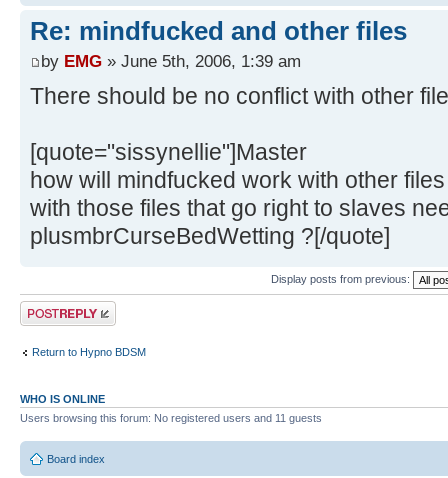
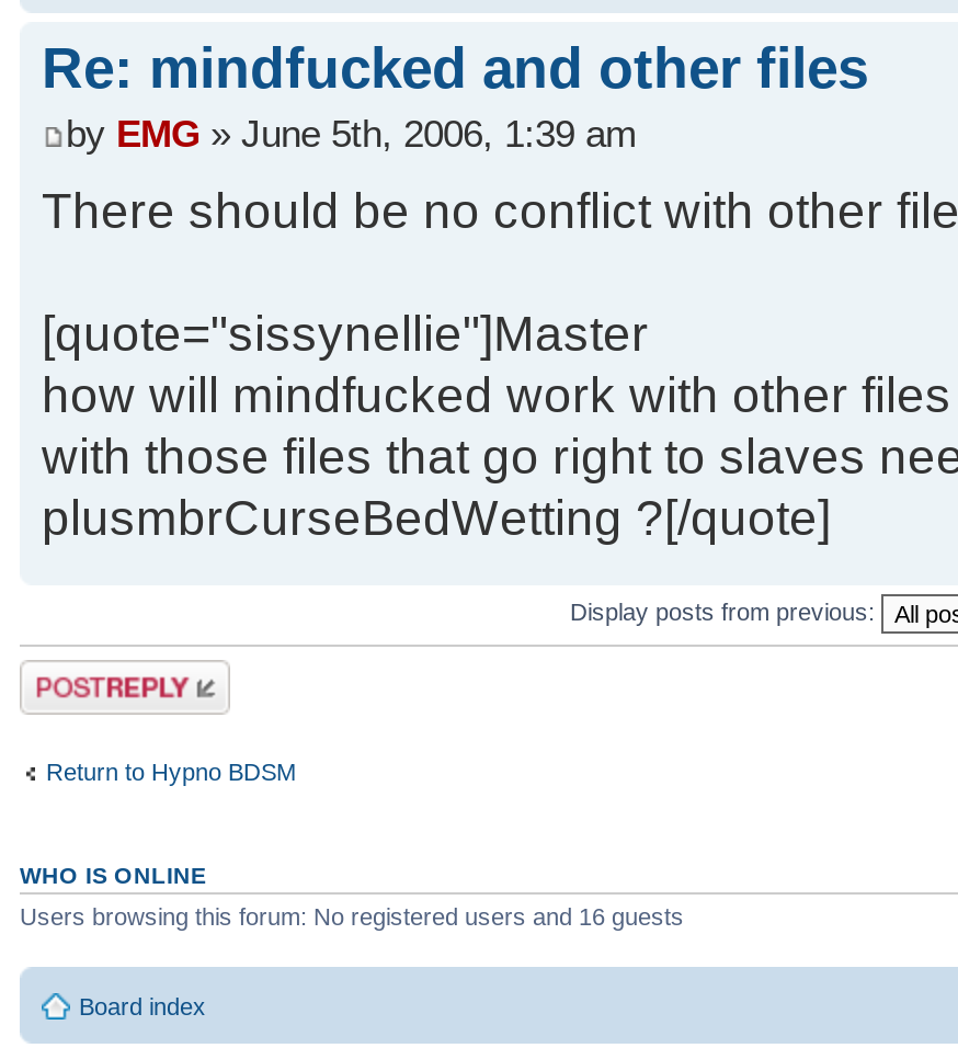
- Users browsing this forum: No registered users and 11 guests
+ Users browsing this forum: No registered users and 16 guests
